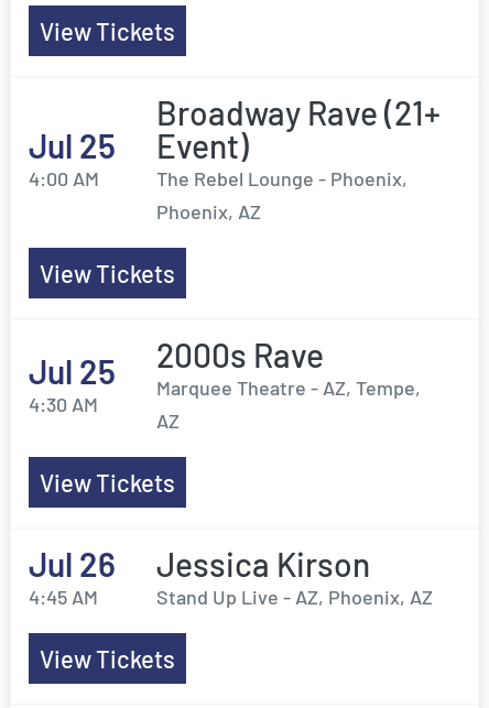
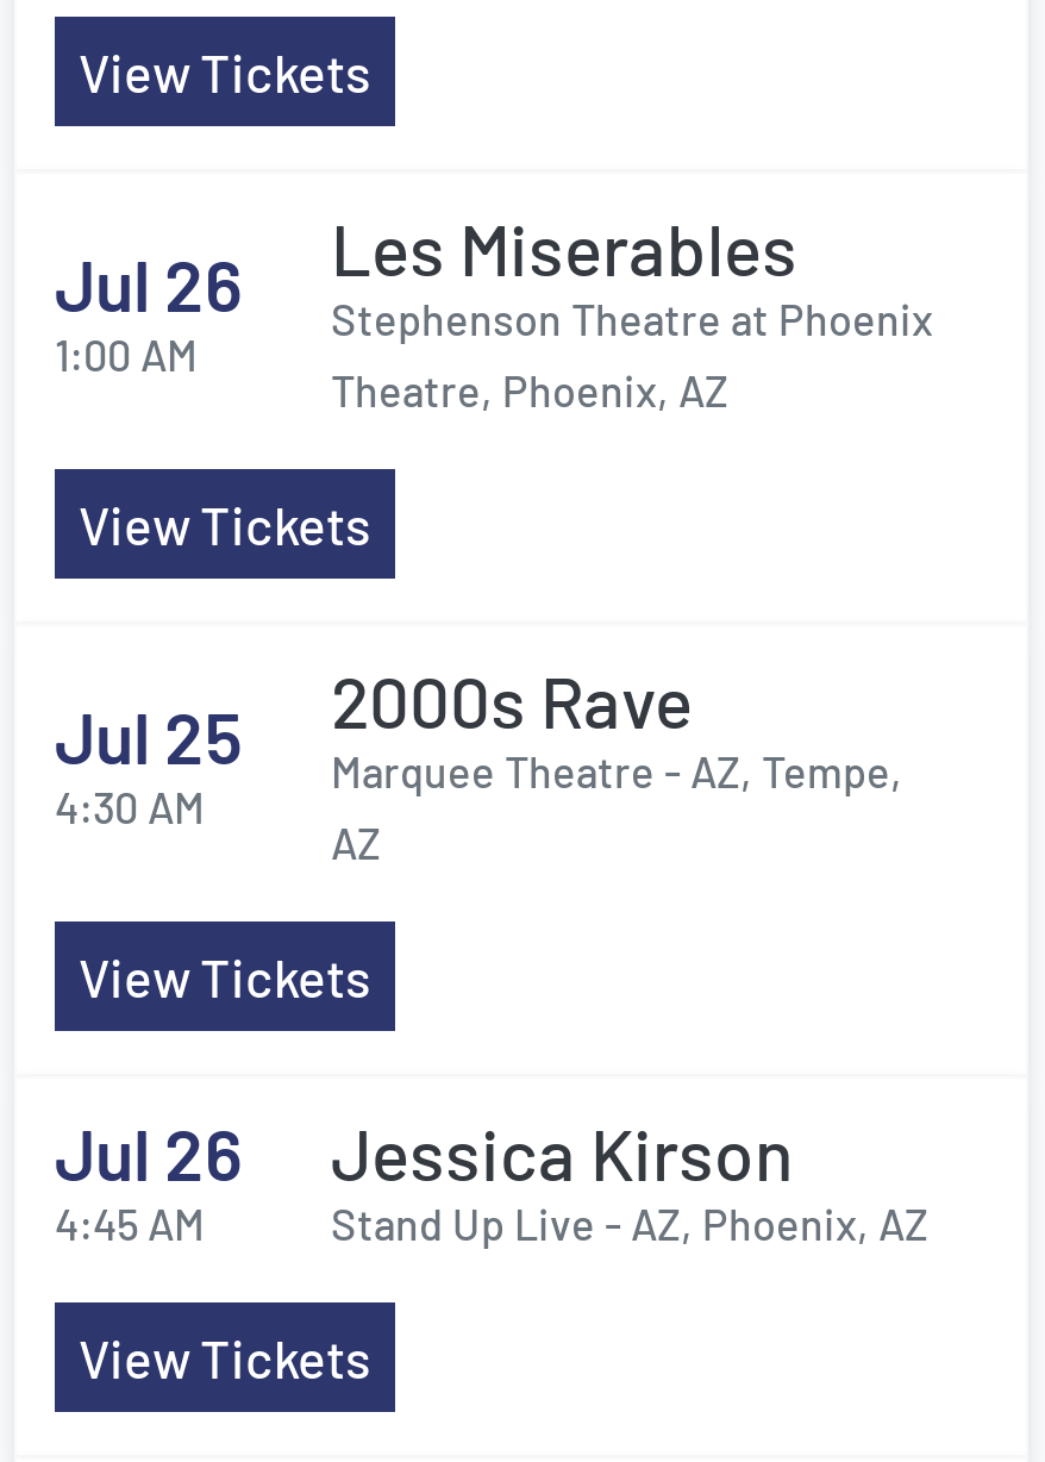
- Broadway Rave (21+
- Event)
- The Rebel Lounge - Phoenix,
- Phoenix, AZ
+ Les Miserables
+ Stephenson Theatre at Phoenix
+ Theatre, Phoenix, AZ

- Jul 25
- 4:00 AM
+ Jul 26
+ 1:00 AM
